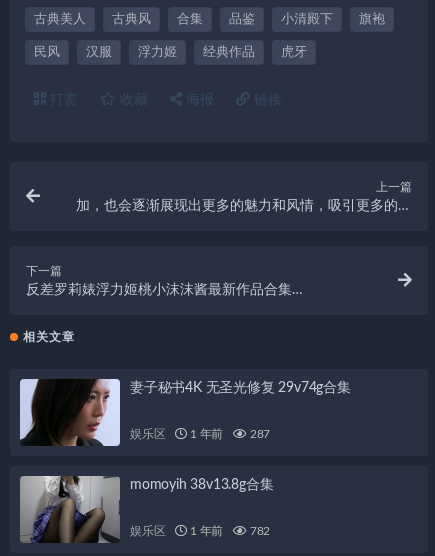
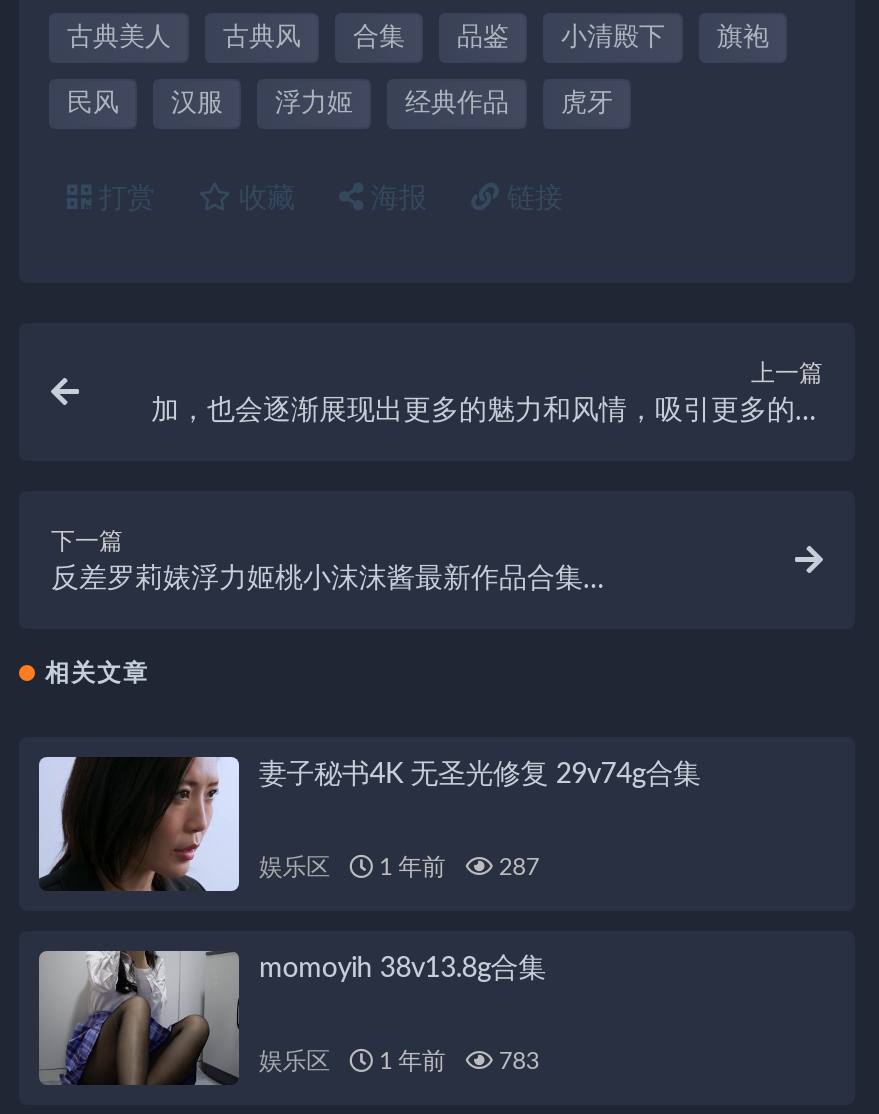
- 娱乐区 1 年前 782
+ 娱乐区 1 年前 783
